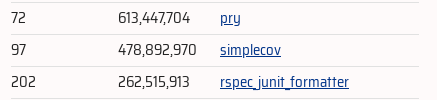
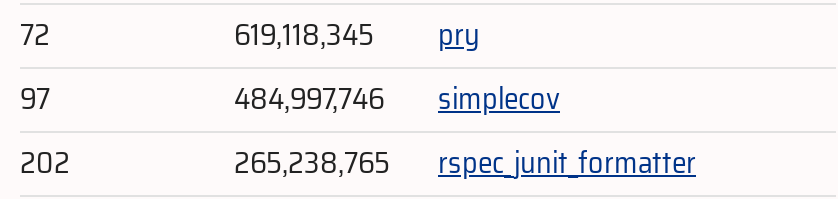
- 613,447,704 pry
+ 619,118,345 pry

- 478,892,970 simplecov
+ 484,997,746 simplecov

- 262,515,913 rspec_junit_formatter
+ 265,238,765 rspec_junit_formatter
